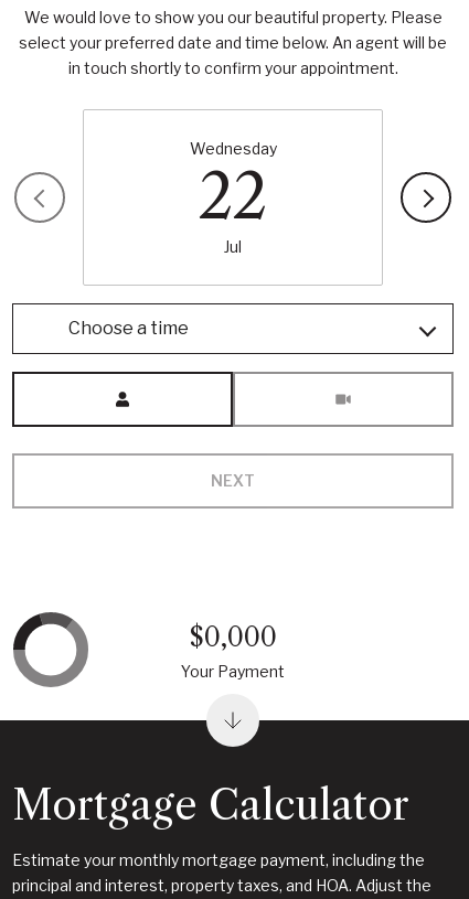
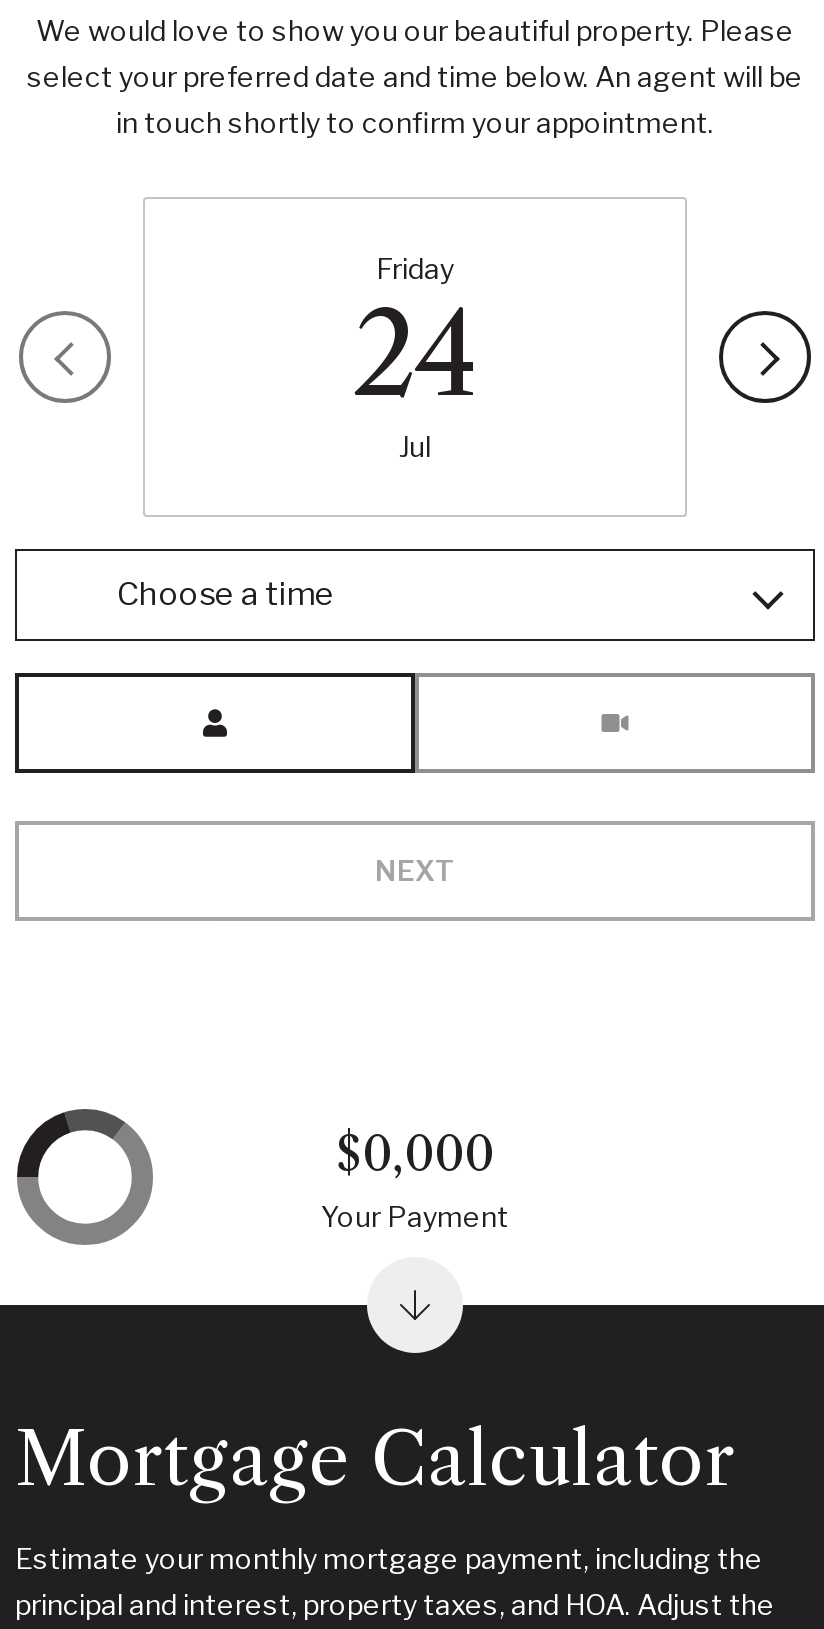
- Wednesday
- 22
+ Friday
+ 24
